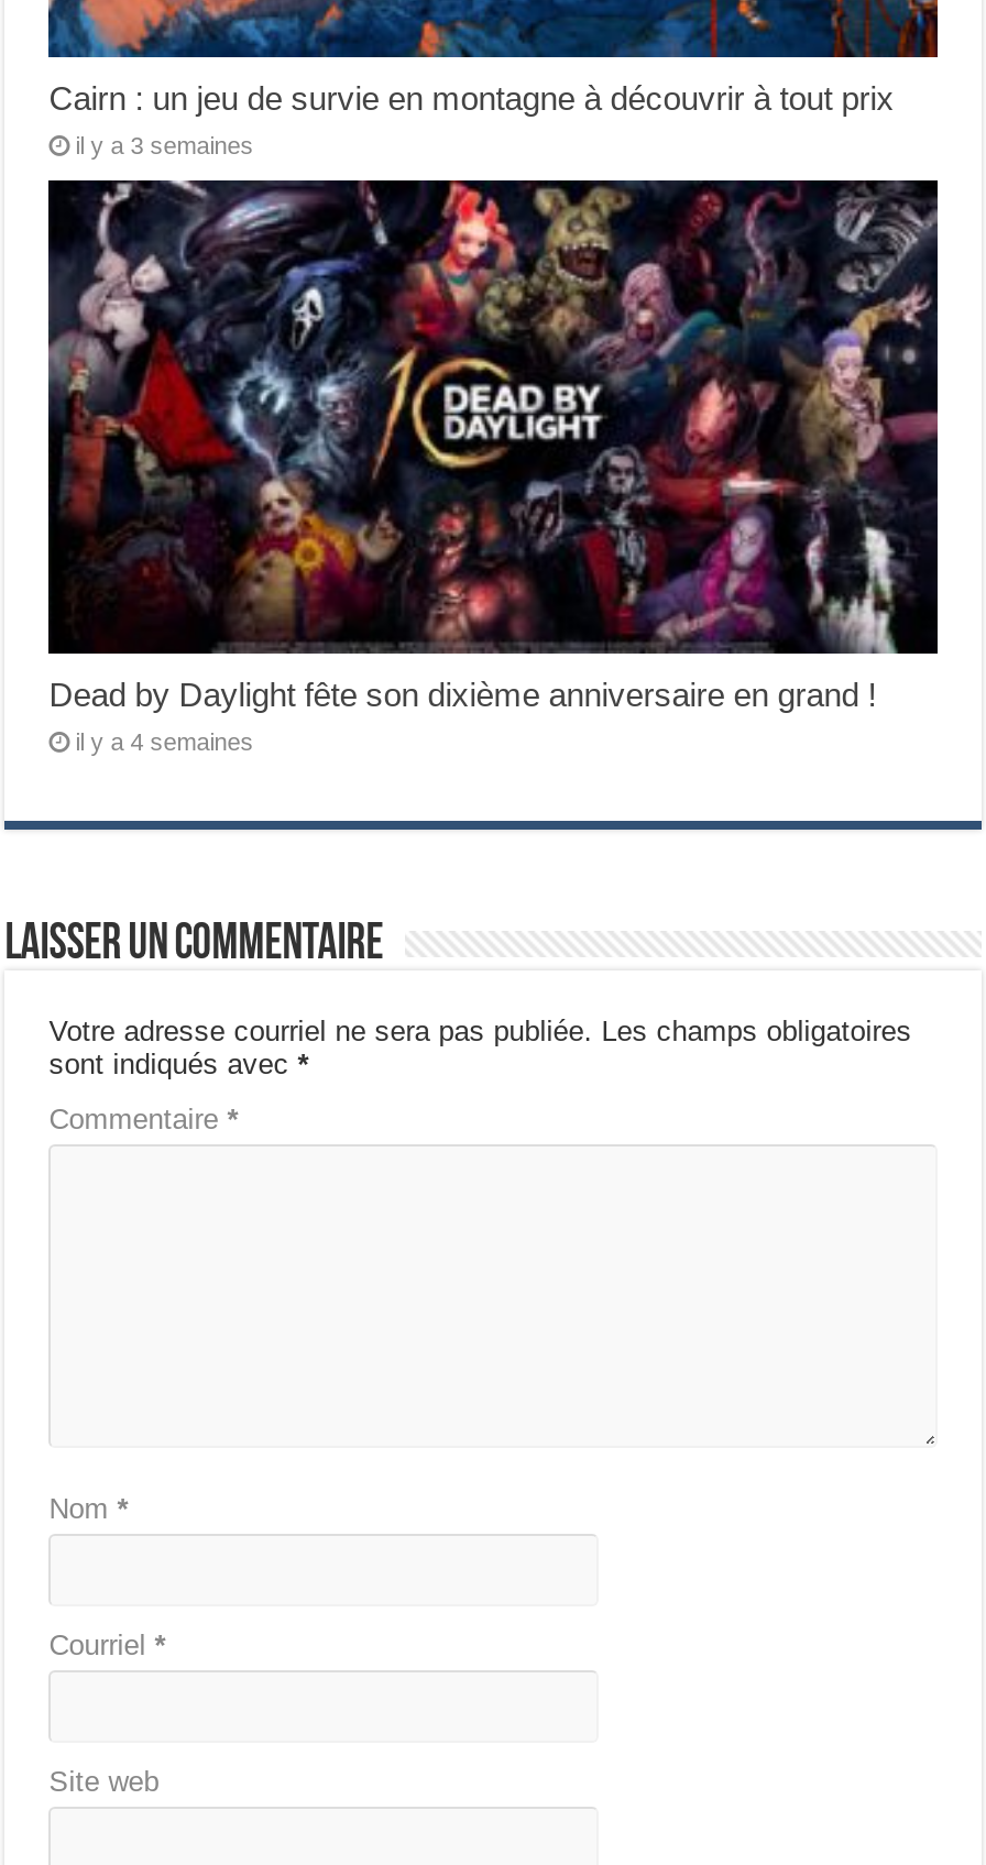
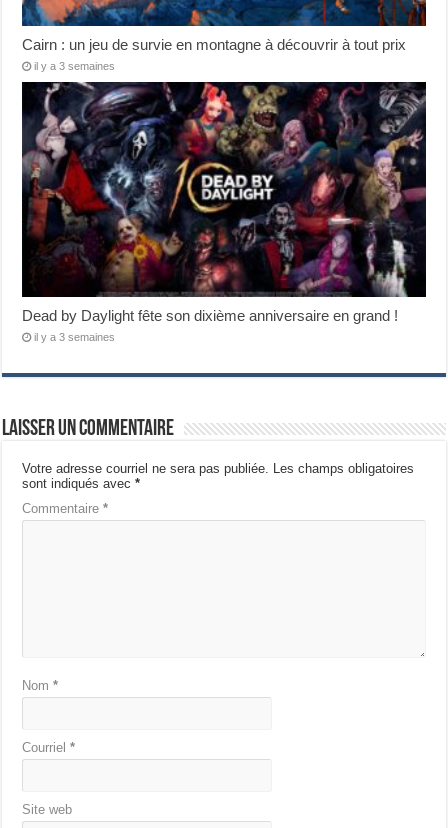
- il y a 4 semaines
+ il y a 3 semaines
